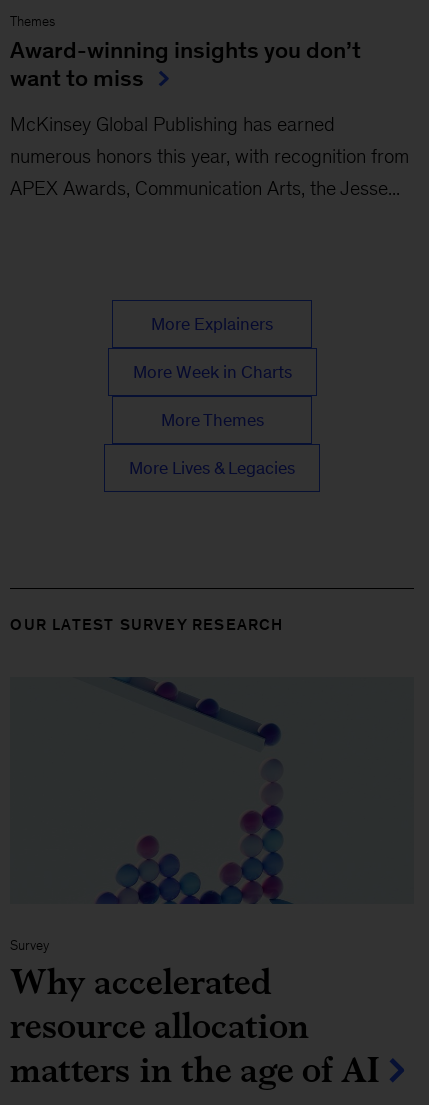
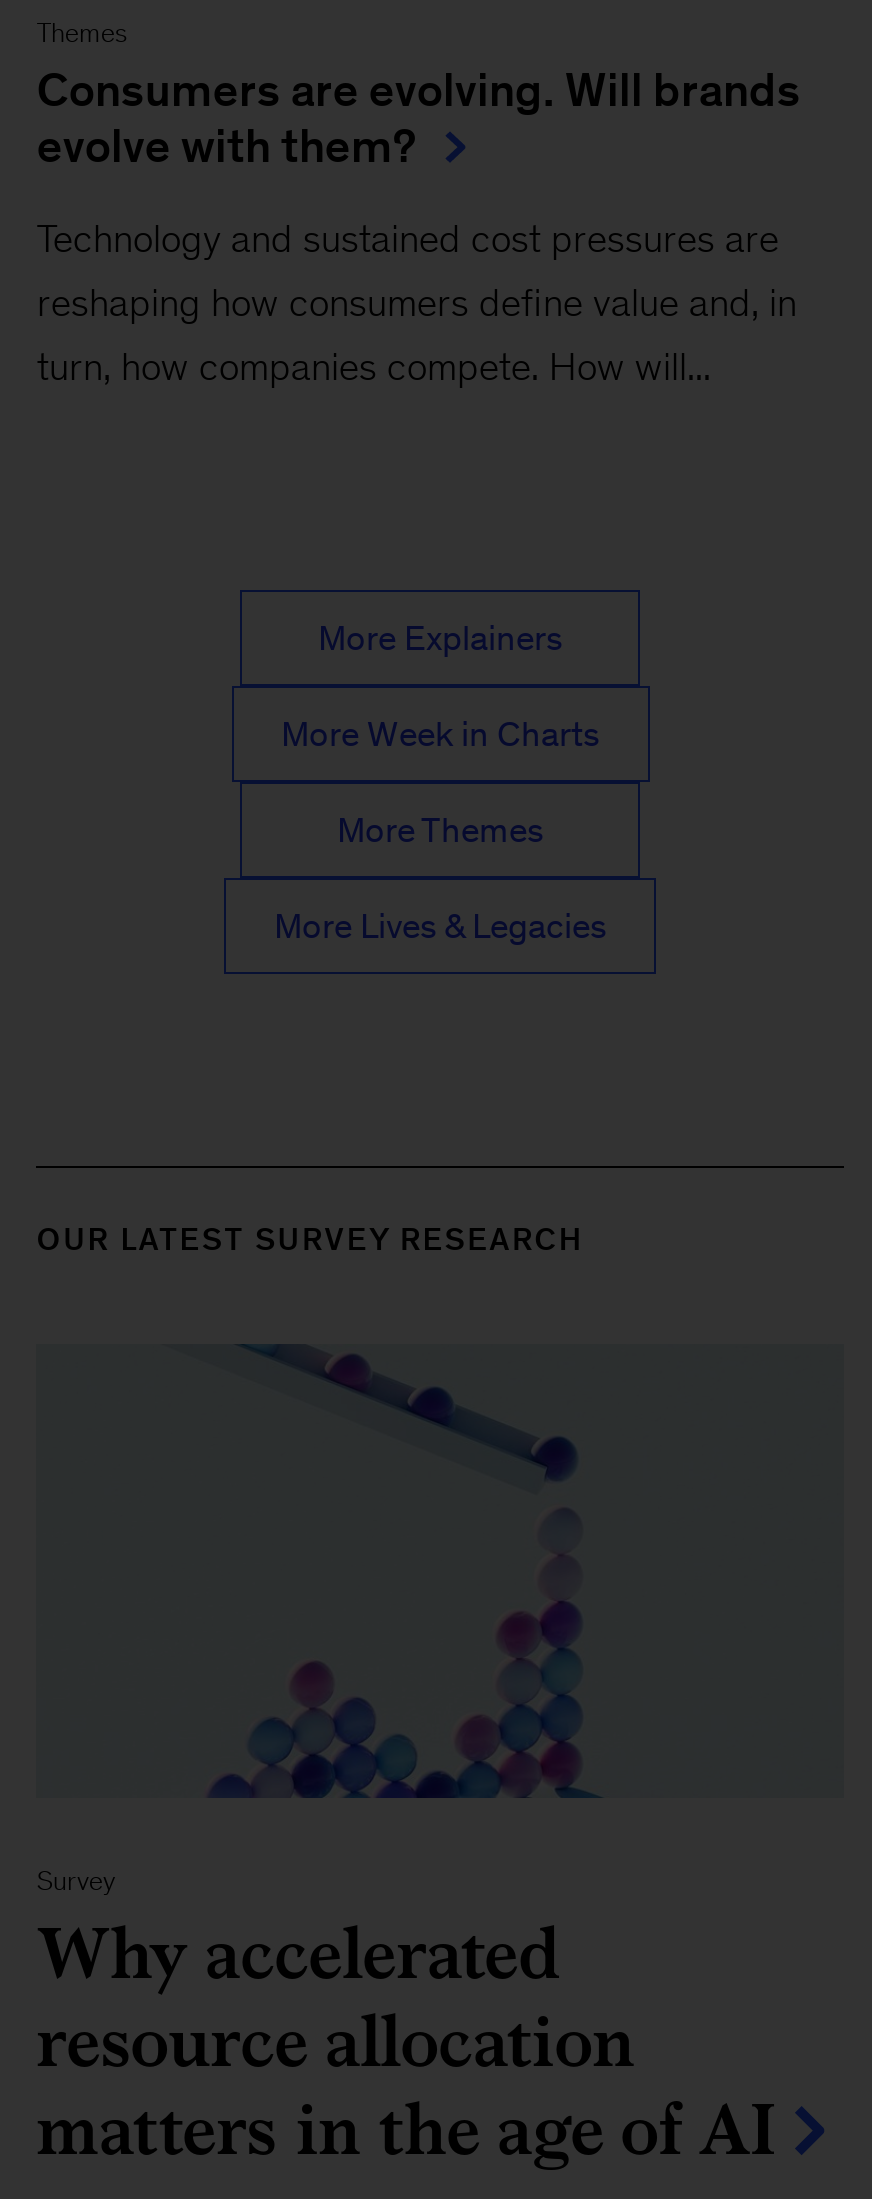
- Award-winning insights you don’t
- want to miss
+ Consumers are evolving. Will brands
+ evolve with them?

- McKinsey Global Publishing has earned
+ Technology and sustained cost pressures are

- numerous honors this year, with recognition from
+ reshaping how consumers define value and, in

- APEX Awards, Communication Arts, the Jesse...
+ turn, how companies compete. How will...
